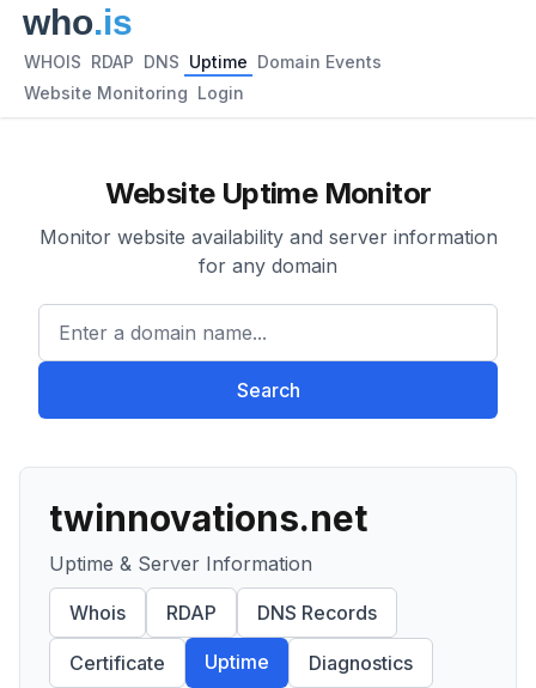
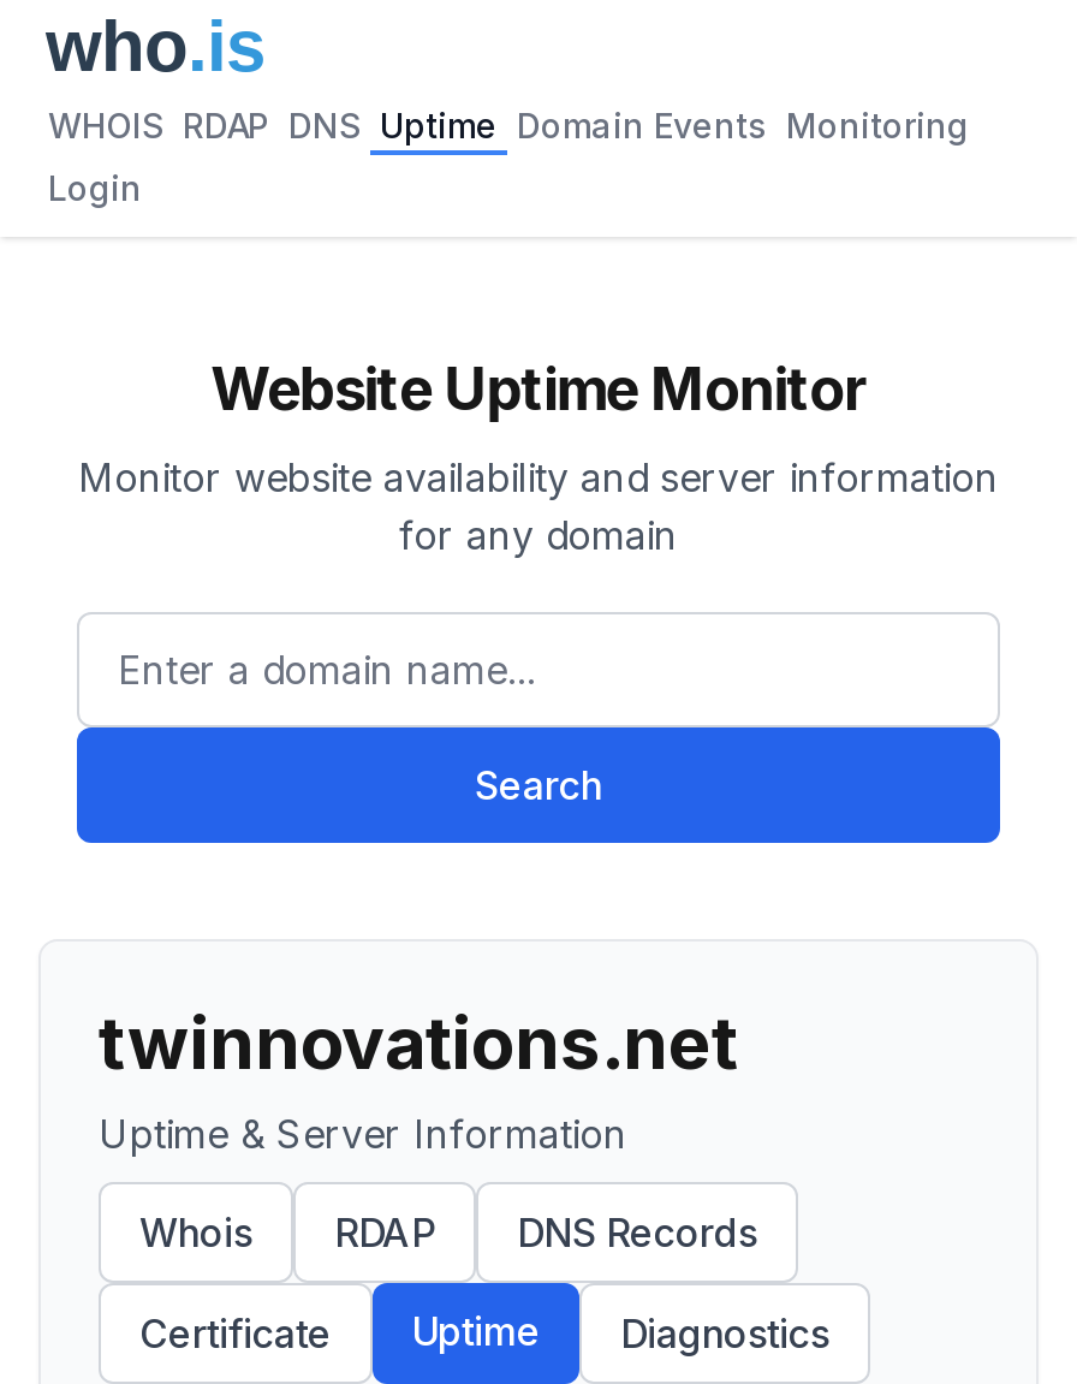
- WHOIS RDAP DNS Uptime Domain Events
+ WHOIS RDAP DNS Uptime Domain Events Monitoring

- Website Monitoring Login
+ Login
